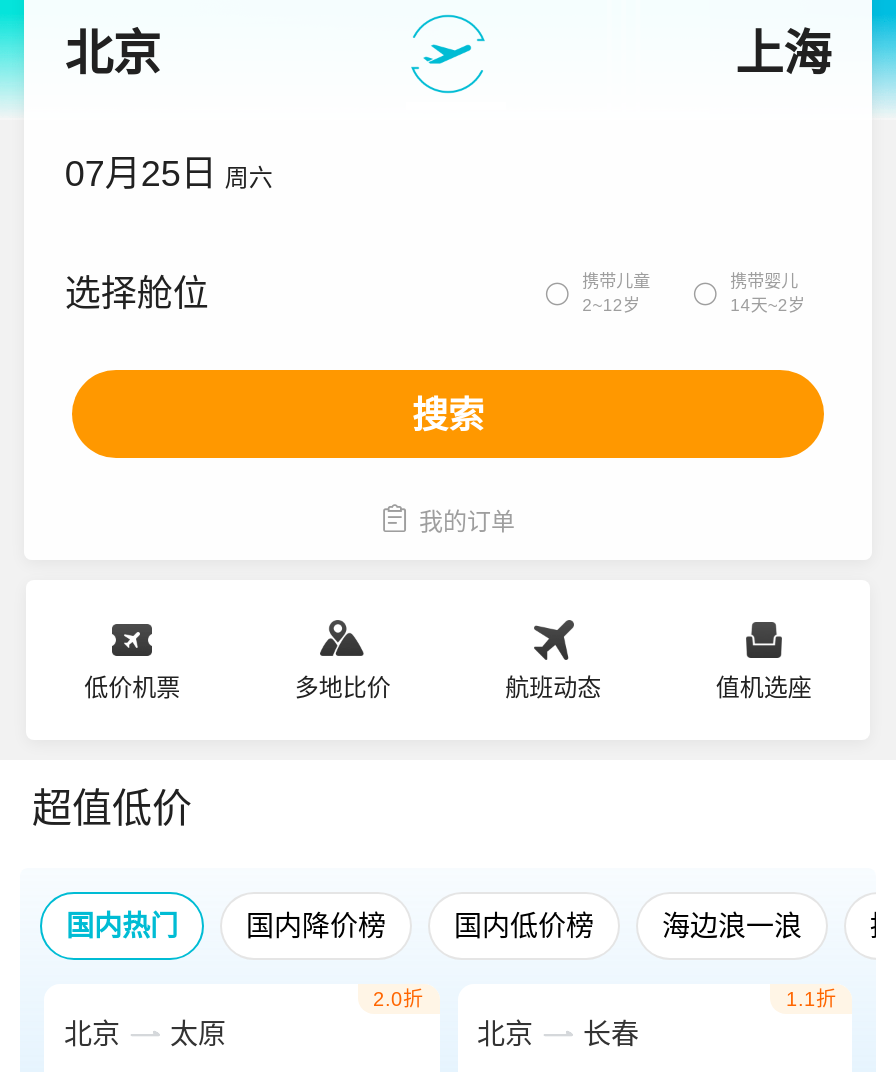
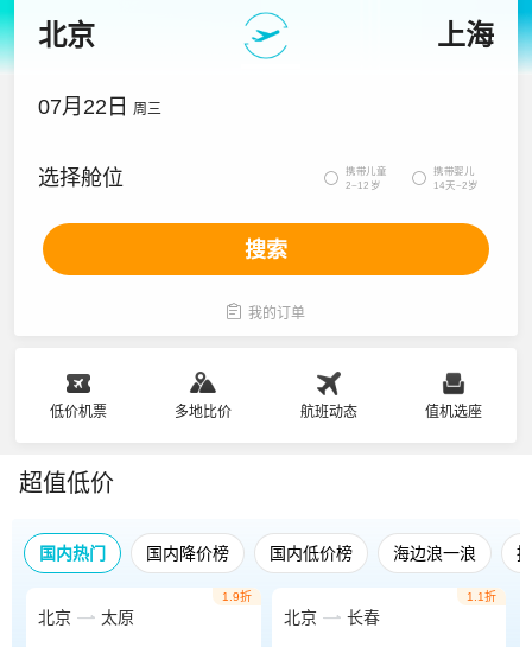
- 07月25日 周六
+ 07月22日 周三

- 2.0折
+ 1.9折
